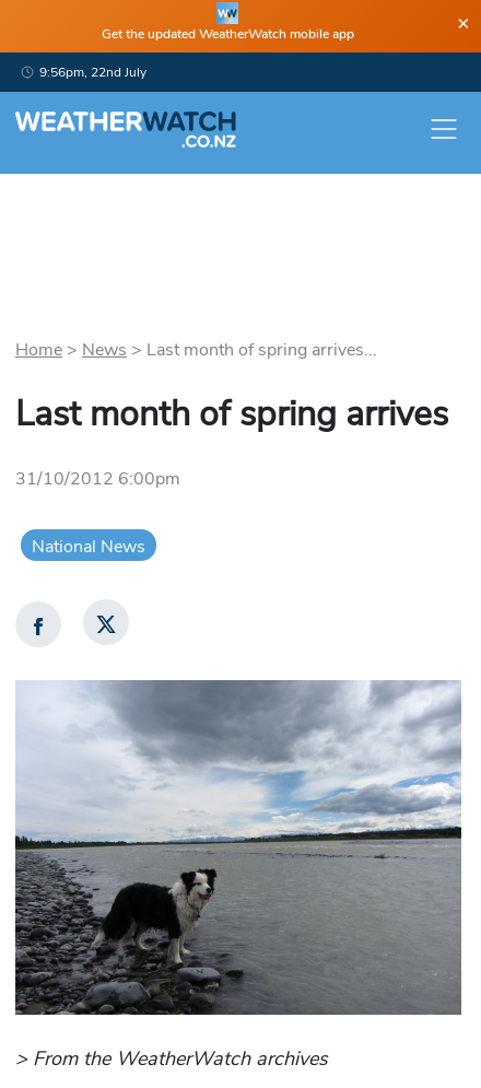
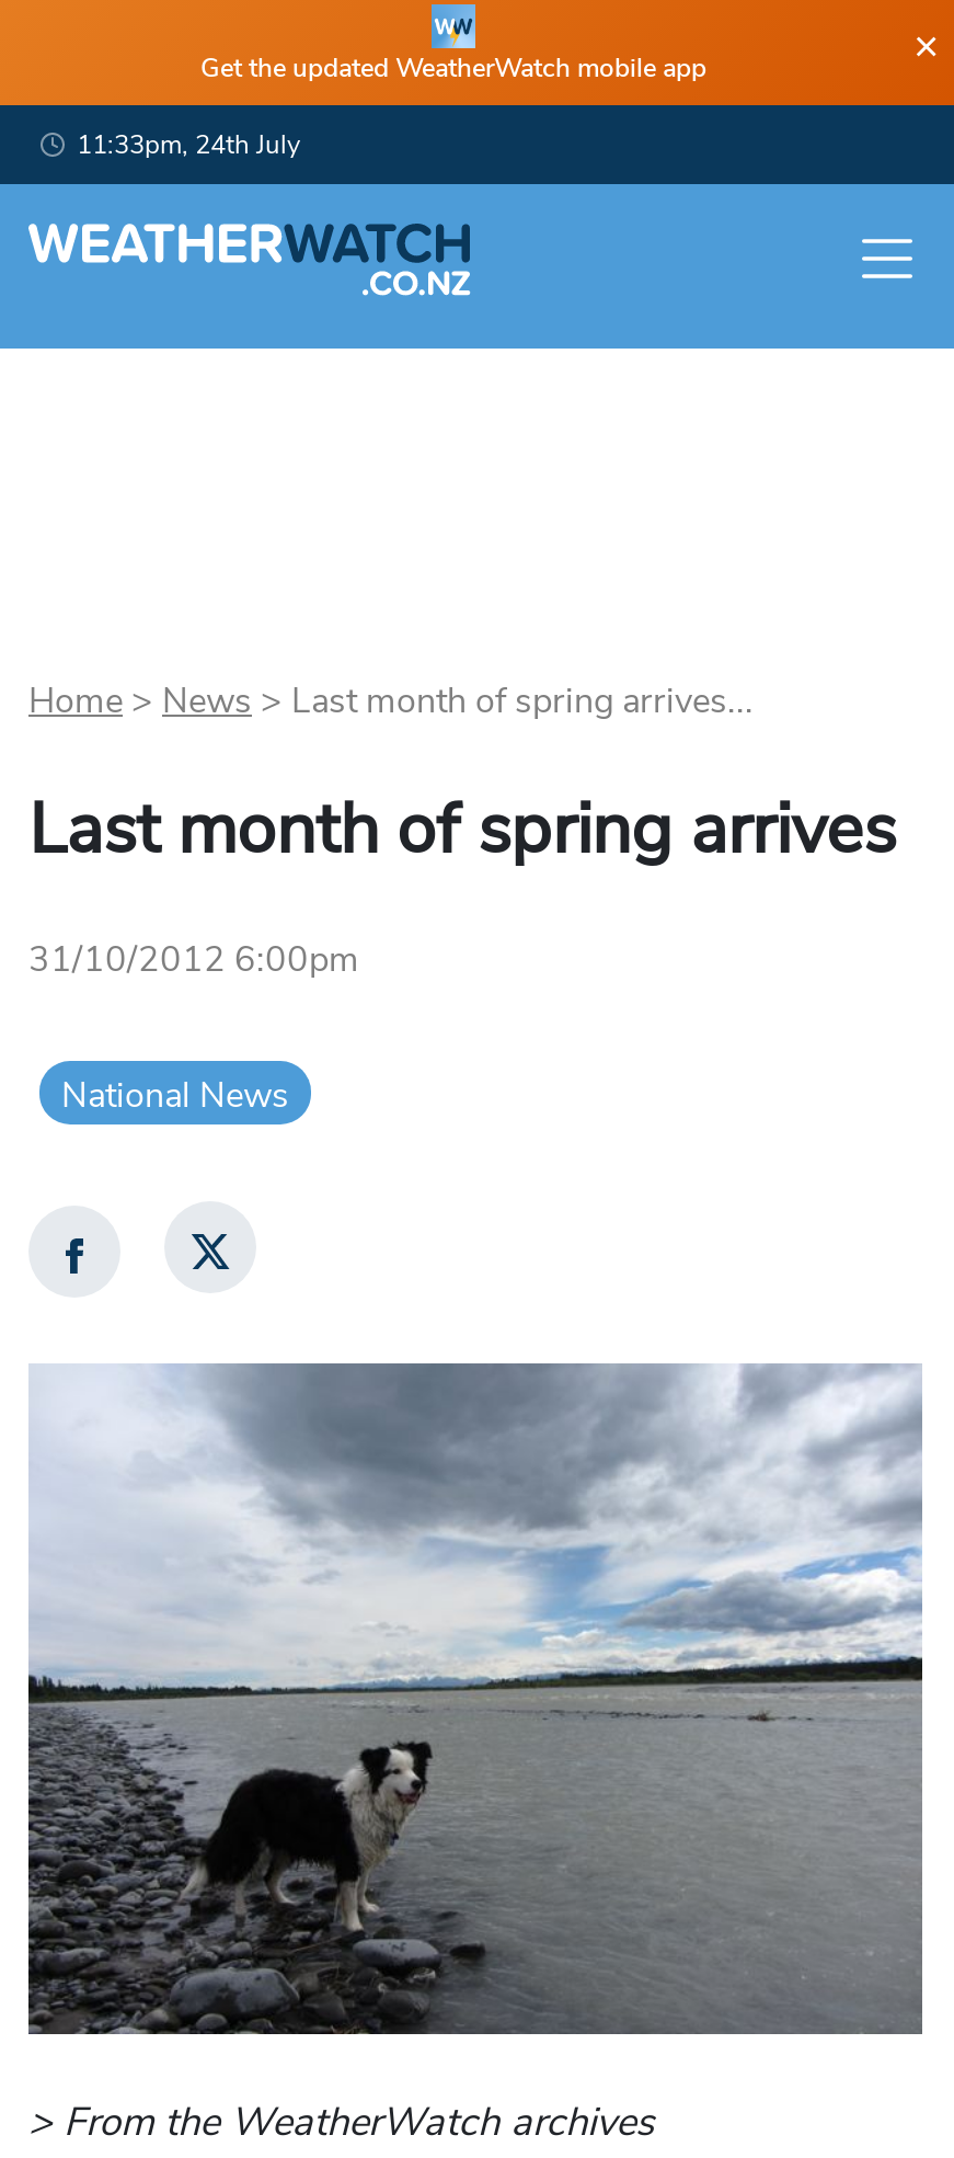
- 9:56pm, 22nd July
+ 11:33pm, 24th July
